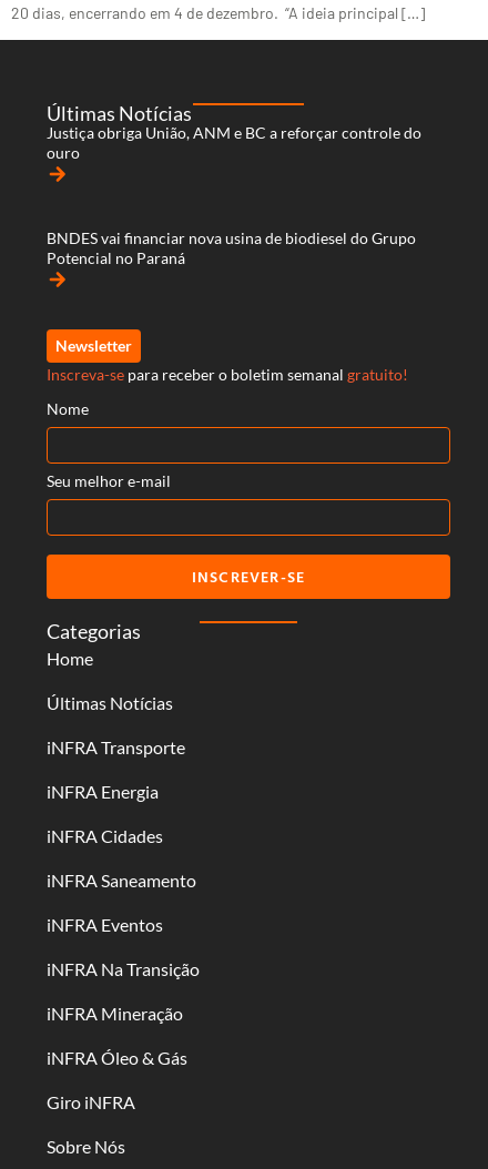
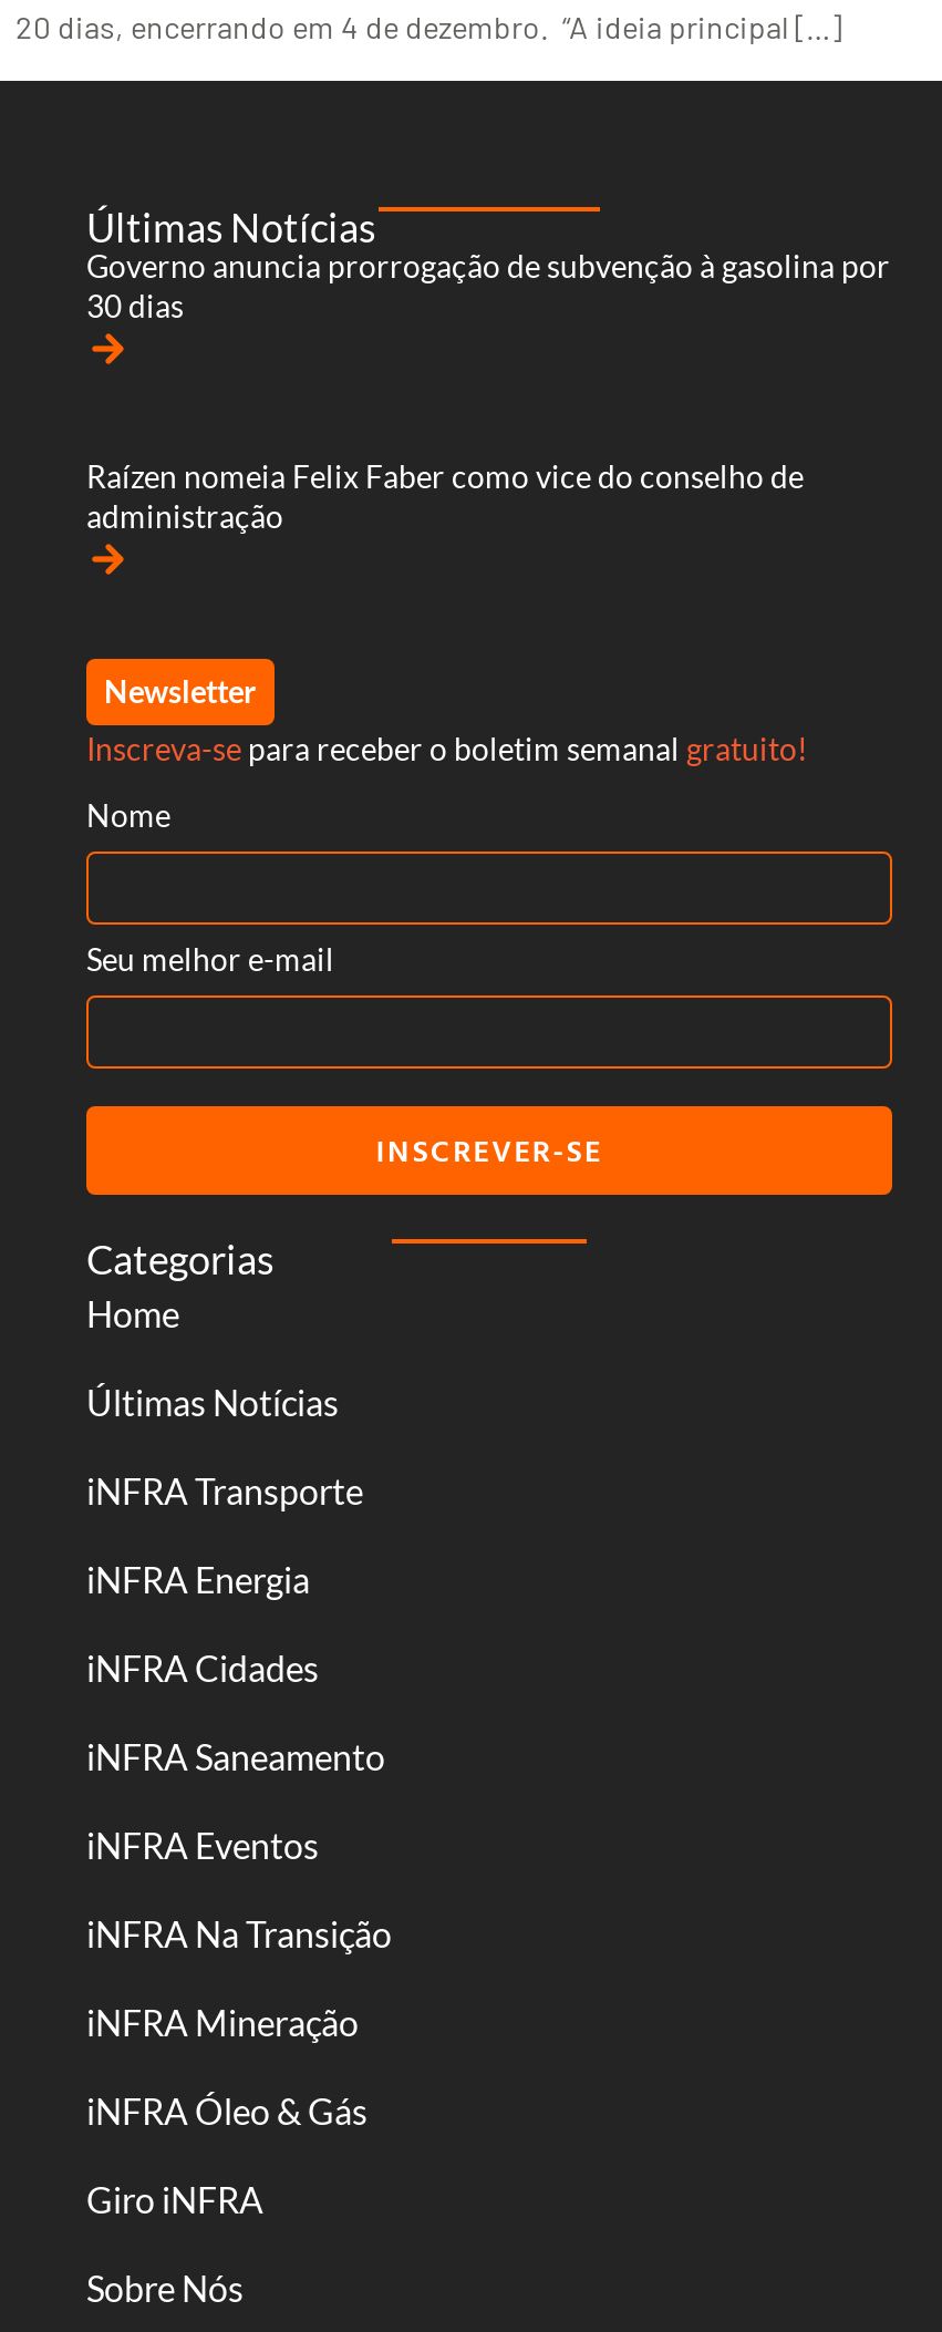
- Justiça obriga União, ANM e BC a reforçar controle do
- ouro
+ Governo anuncia prorrogação de subvenção à gasolina por
+ 30 dias

- BNDES vai financiar nova usina de biodiesel do Grupo
- Potencial no Paraná
+ Raízen nomeia Felix Faber como vice do conselho de
+ administração
